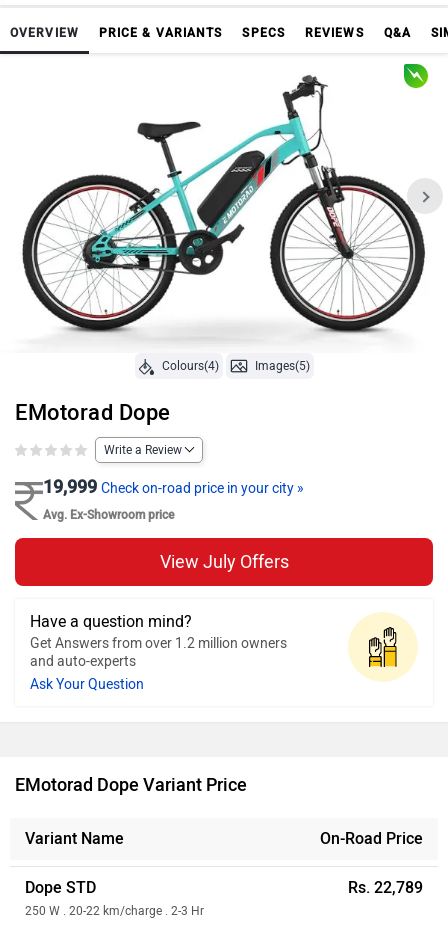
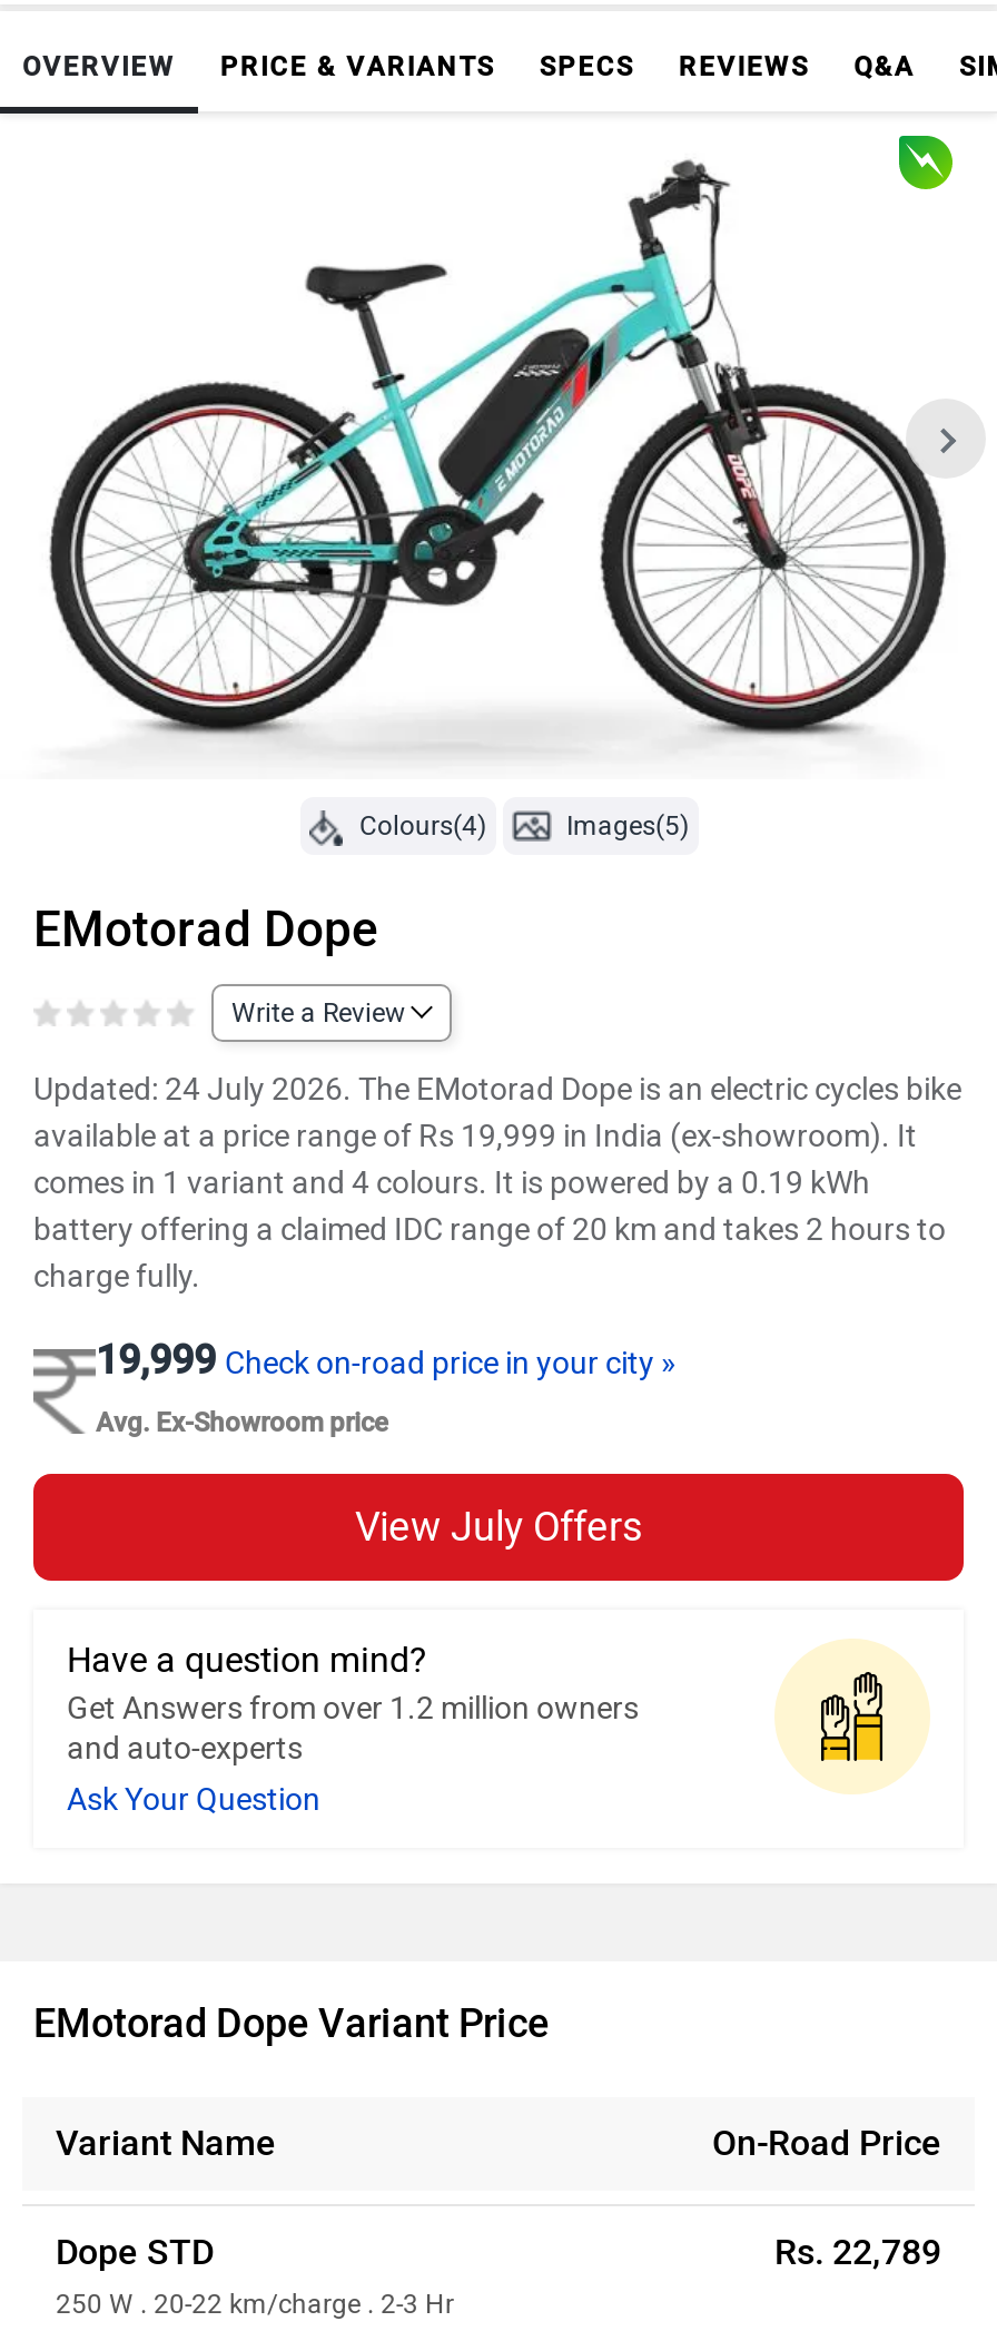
+ Updated: 24 July 2026. The EMotorad Dope is an electric cycles bike
+ available at a price range of Rs 19,999 in India (ex-showroom). It
+ comes in 1 variant and 4 colours. It is powered by a 0.19 kWh
+ battery offering a claimed IDC range of 20 km and takes 2 hours to
+ charge fully.
